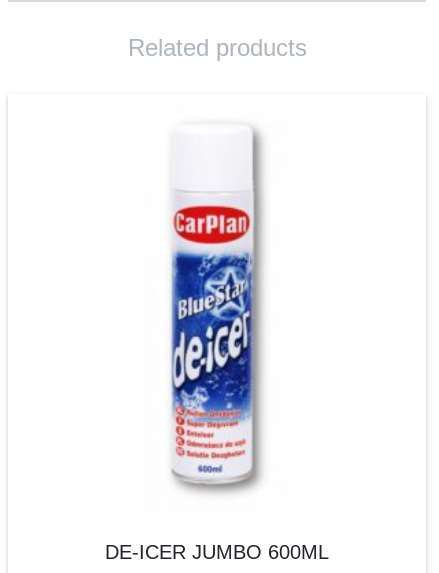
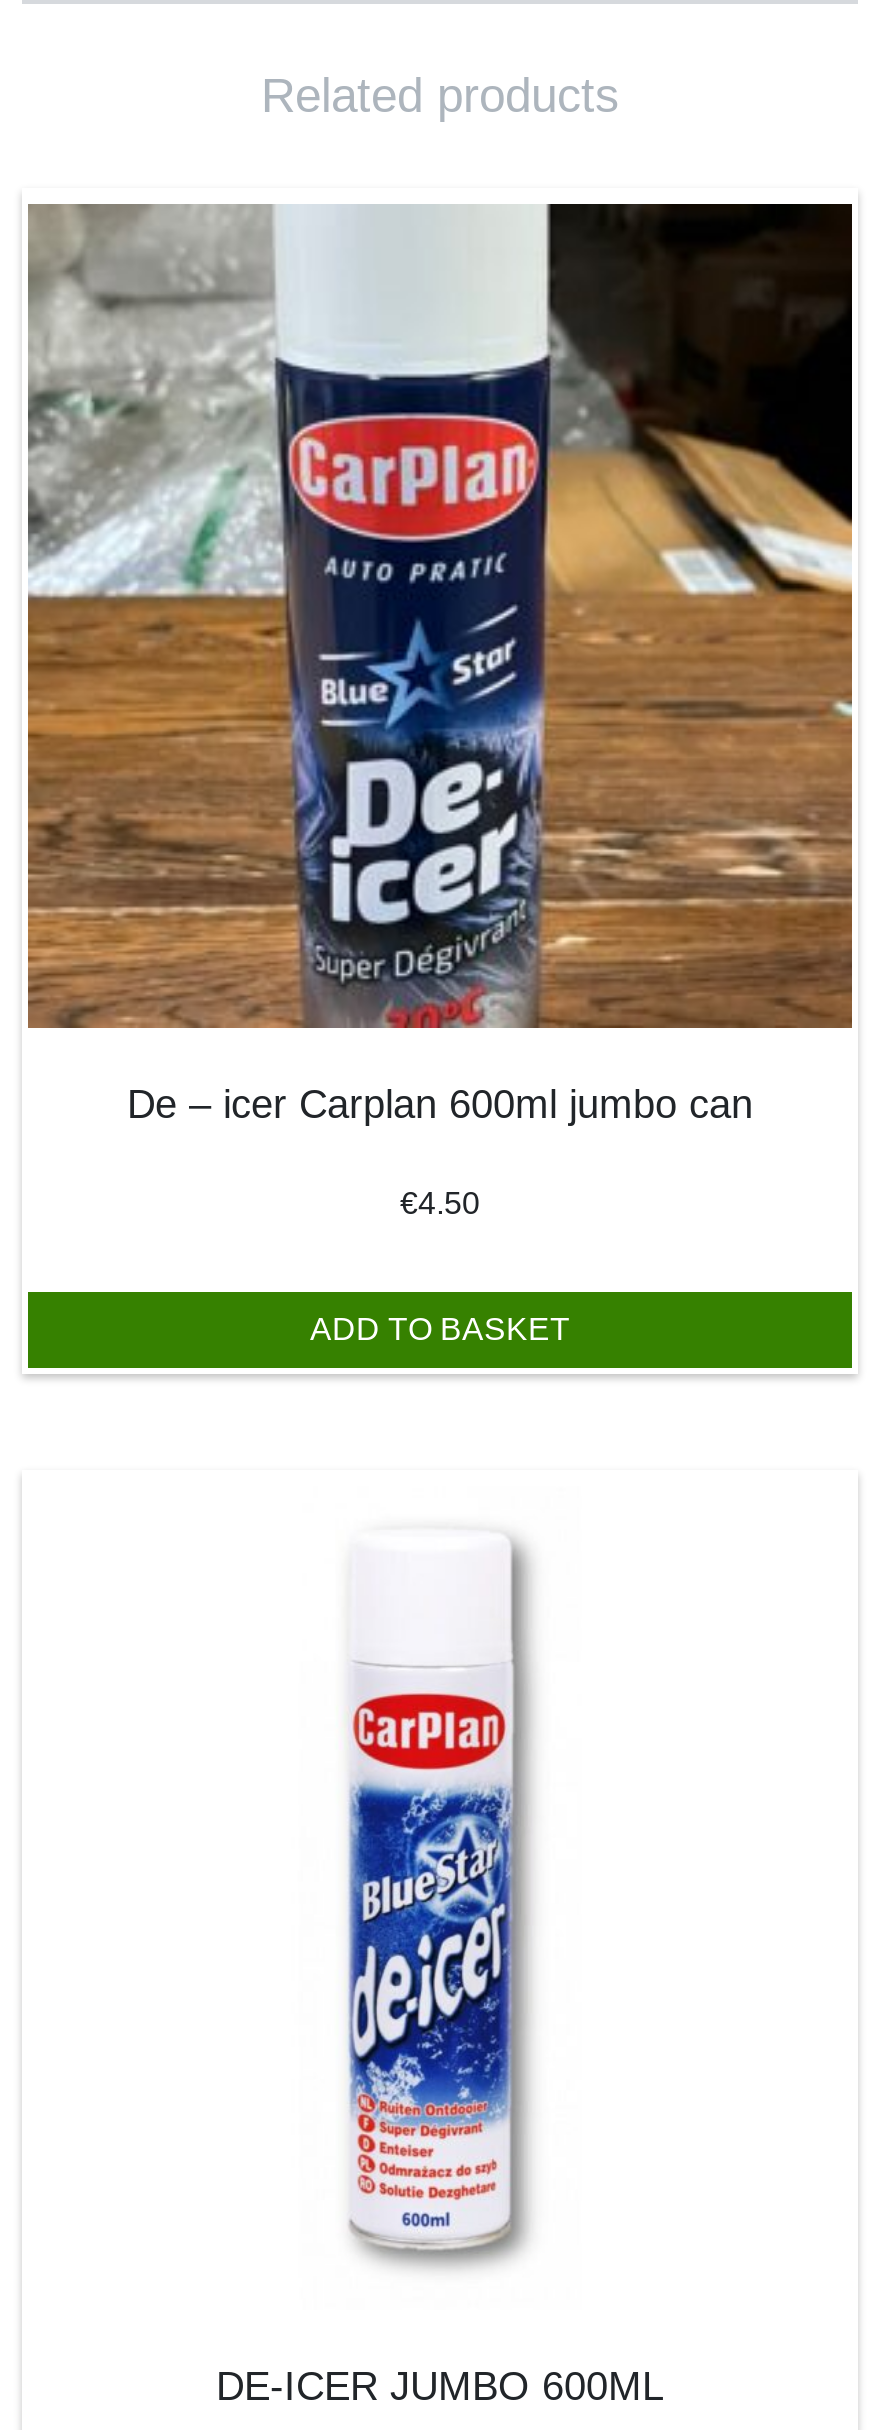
+ [image]
+ De – icer Carplan 600ml jumbo can
+ €4.50

+ ADD TO BASKET
